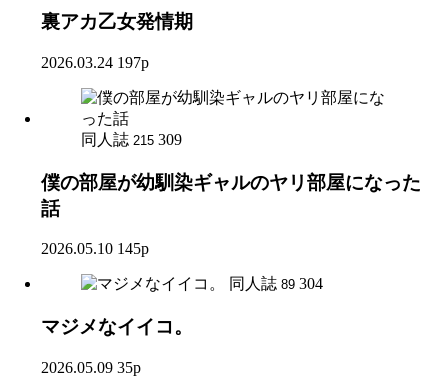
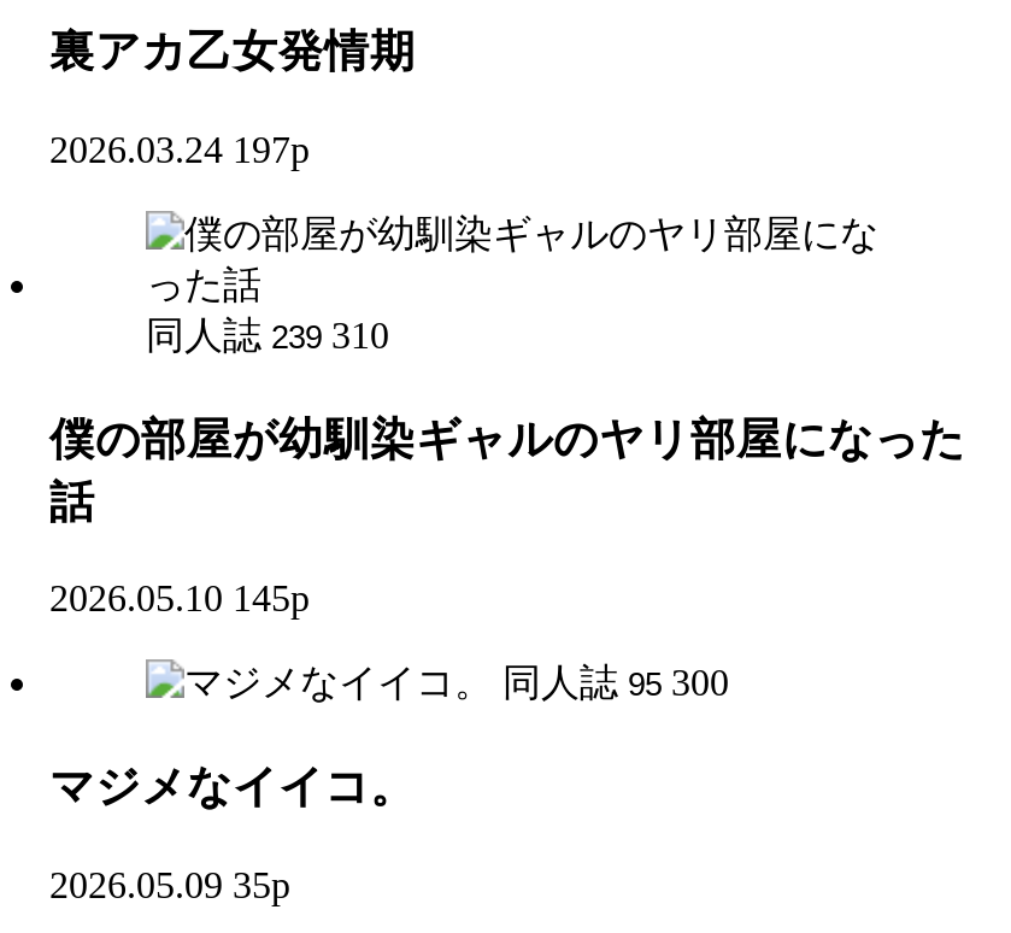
- 同人誌 215 309
+ 同人誌 239 310

- 同人誌 89 304
+ 同人誌 95 300
